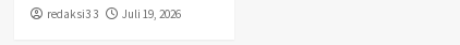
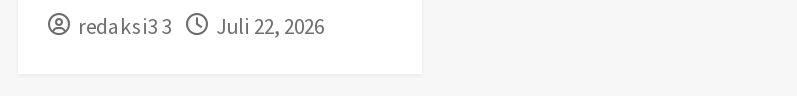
- redaksi3 3 Juli 19, 2026
+ redaksi3 3 Juli 22, 2026
